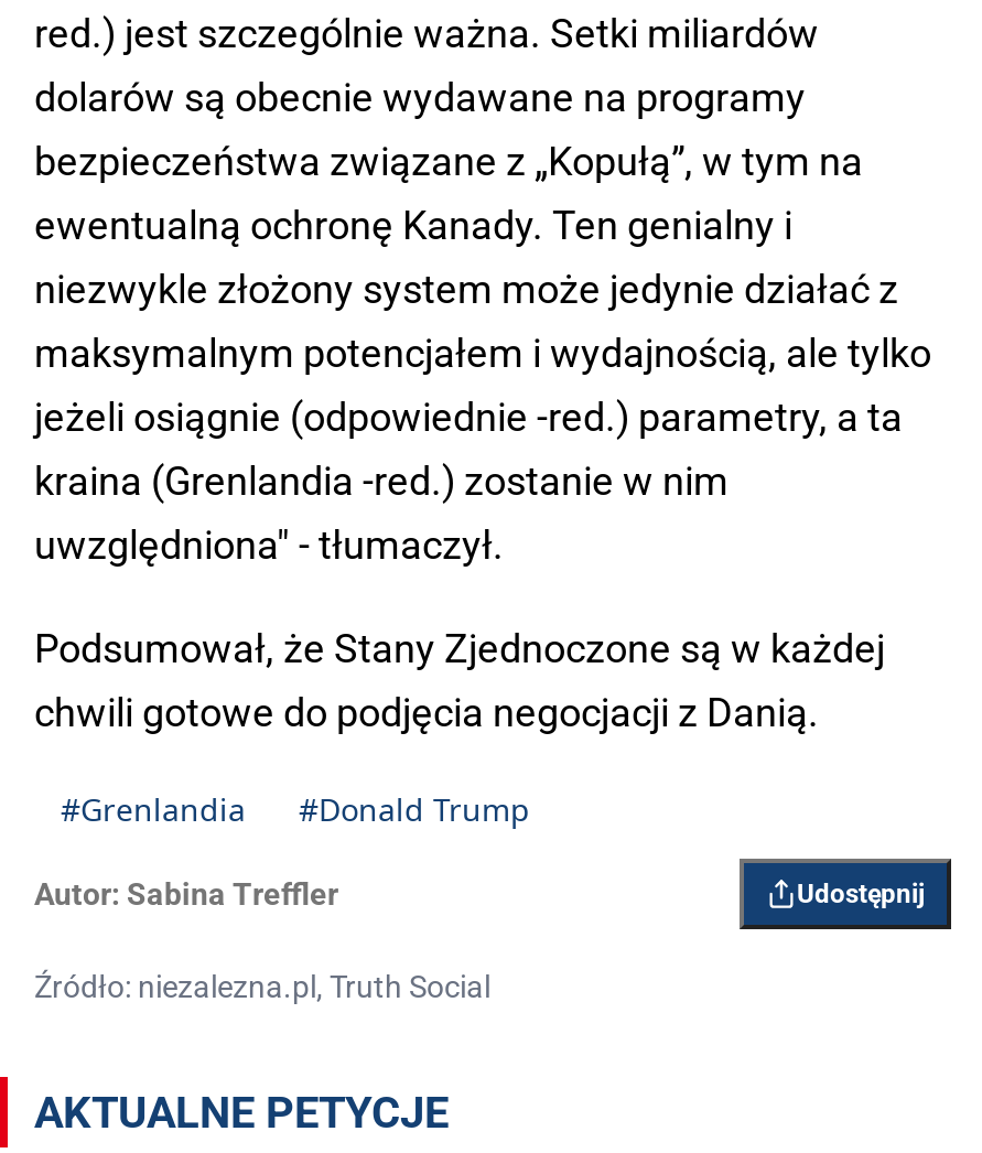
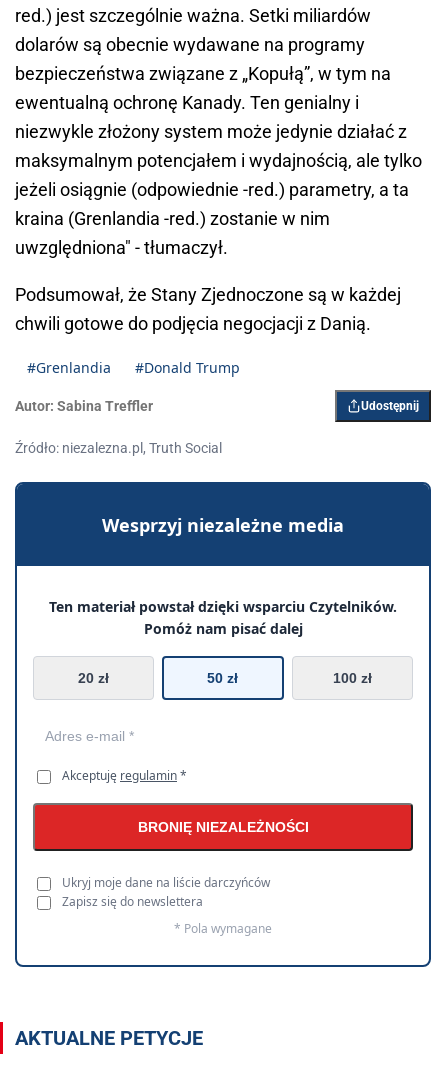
+ [image]
+ Wesprzyj niezależne media
+ Ten materiał powstał dzięki wsparciu Czytelników.
+ Pomóż nam pisać dalej
+ 20 zł
+ 50 zł
+ 100 zł

+ Akceptuję regulamin *
+ BRONIĘ NIEZALEŻNOŚCI
+ Ukryj moje dane na liście darczyńców
+ Zapisz się do newslettera
+ * Pola wymagane
